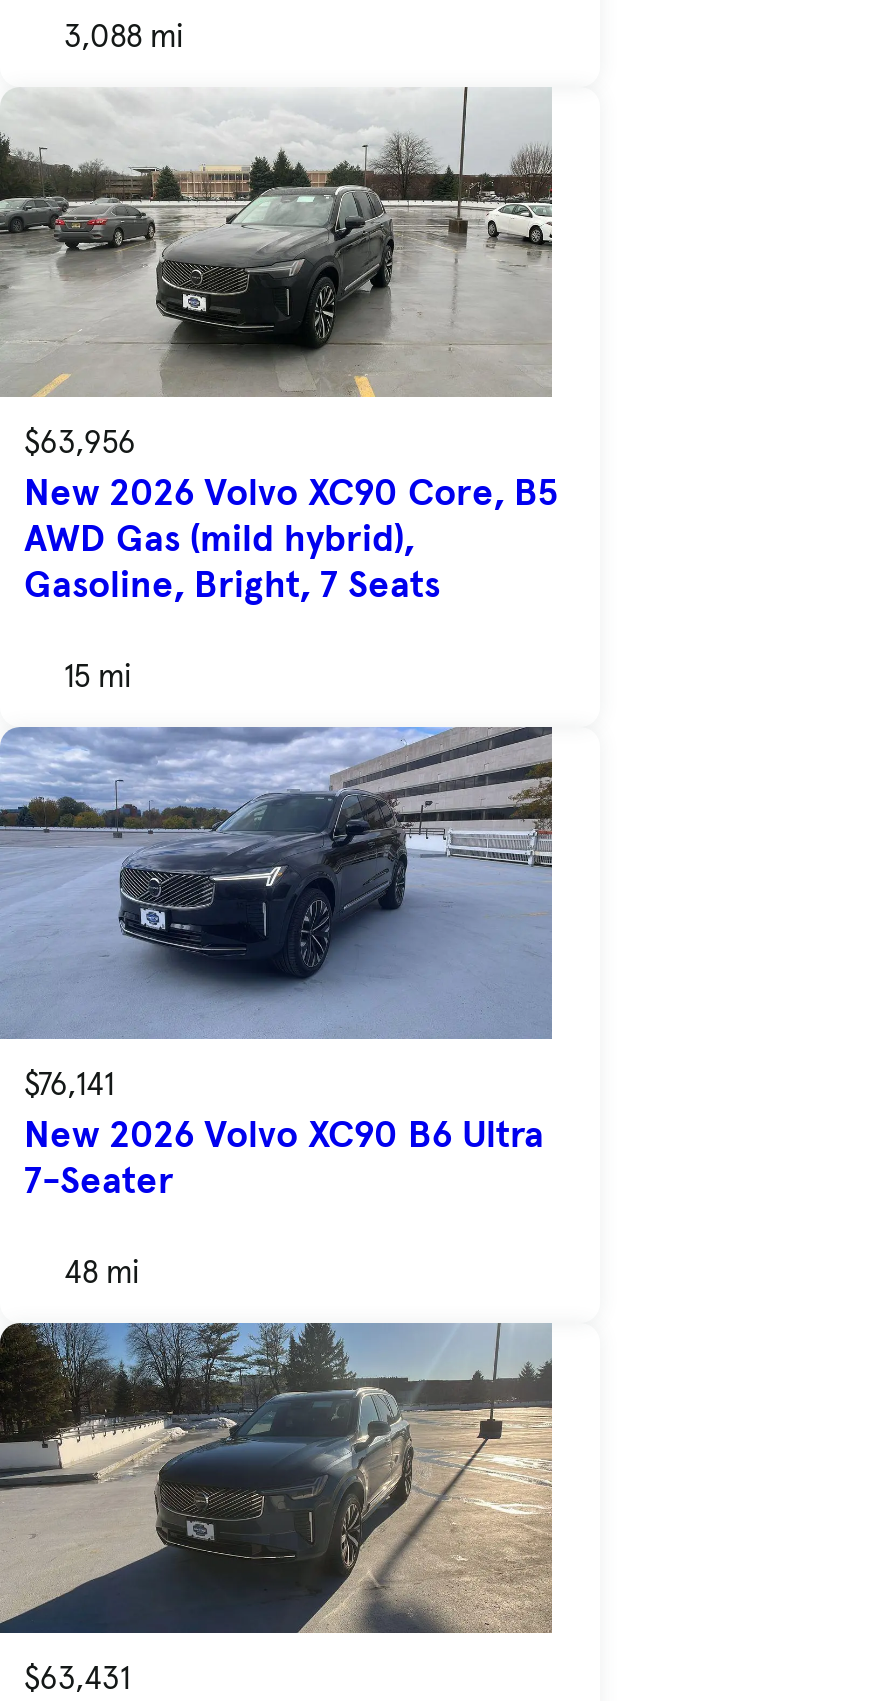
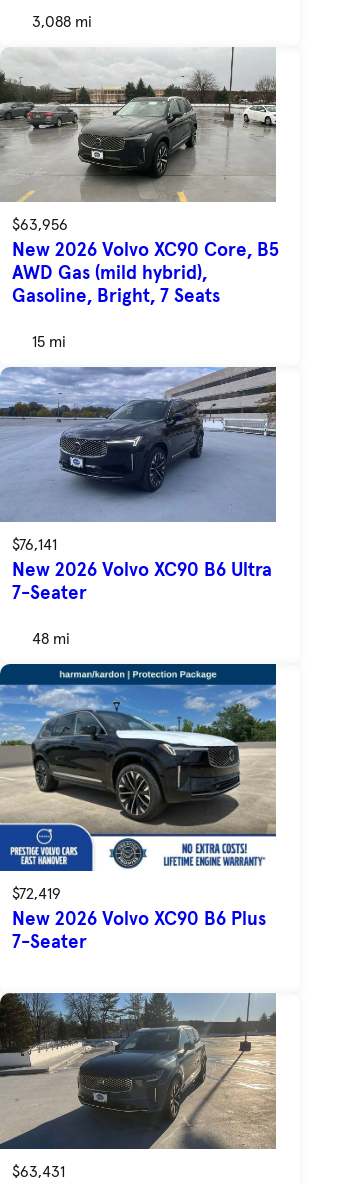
+ [image]
+ $72,419
+ New 2026 Volvo XC90 B6 Plus
+ 7-Seater
